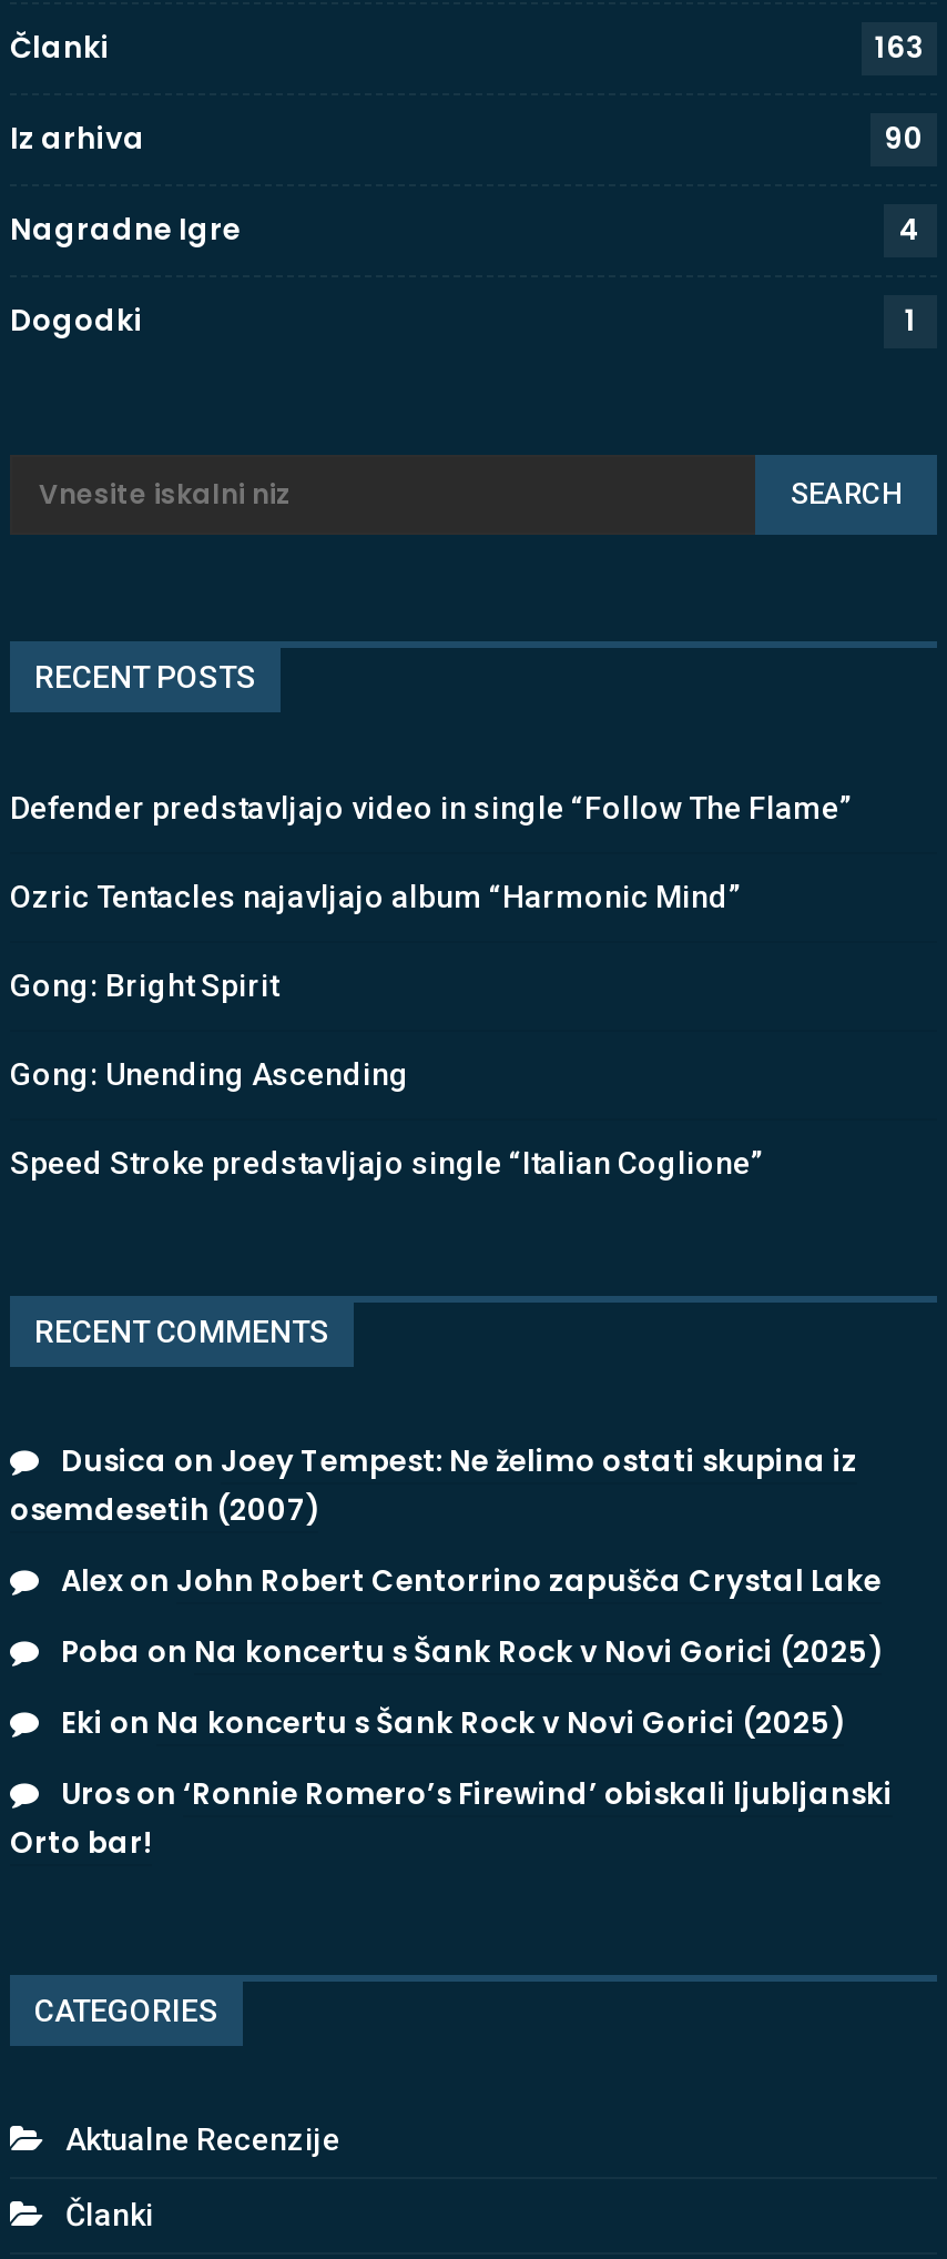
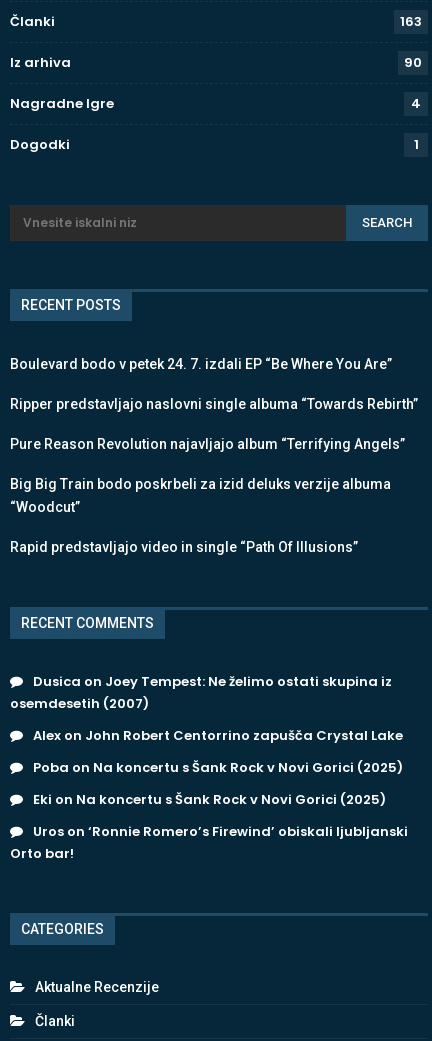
- Defender predstavljajo video in single “Follow The Flame”
+ Boulevard bodo v petek 24. 7. izdali EP “Be Where You Are”

- Ozric Tentacles najavljajo album “Harmonic Mind”
+ Ripper predstavljajo naslovni single albuma “Towards Rebirth”

- Gong: Bright Spirit
+ Pure Reason Revolution najavljajo album “Terrifying Angels”

- Gong: Unending Ascending
+ Big Big Train bodo poskrbeli za izid deluks verzije albuma
+ “Woodcut”

- Speed Stroke predstavljajo single “Italian Coglione”
+ Rapid predstavljajo video in single “Path Of Illusions”
